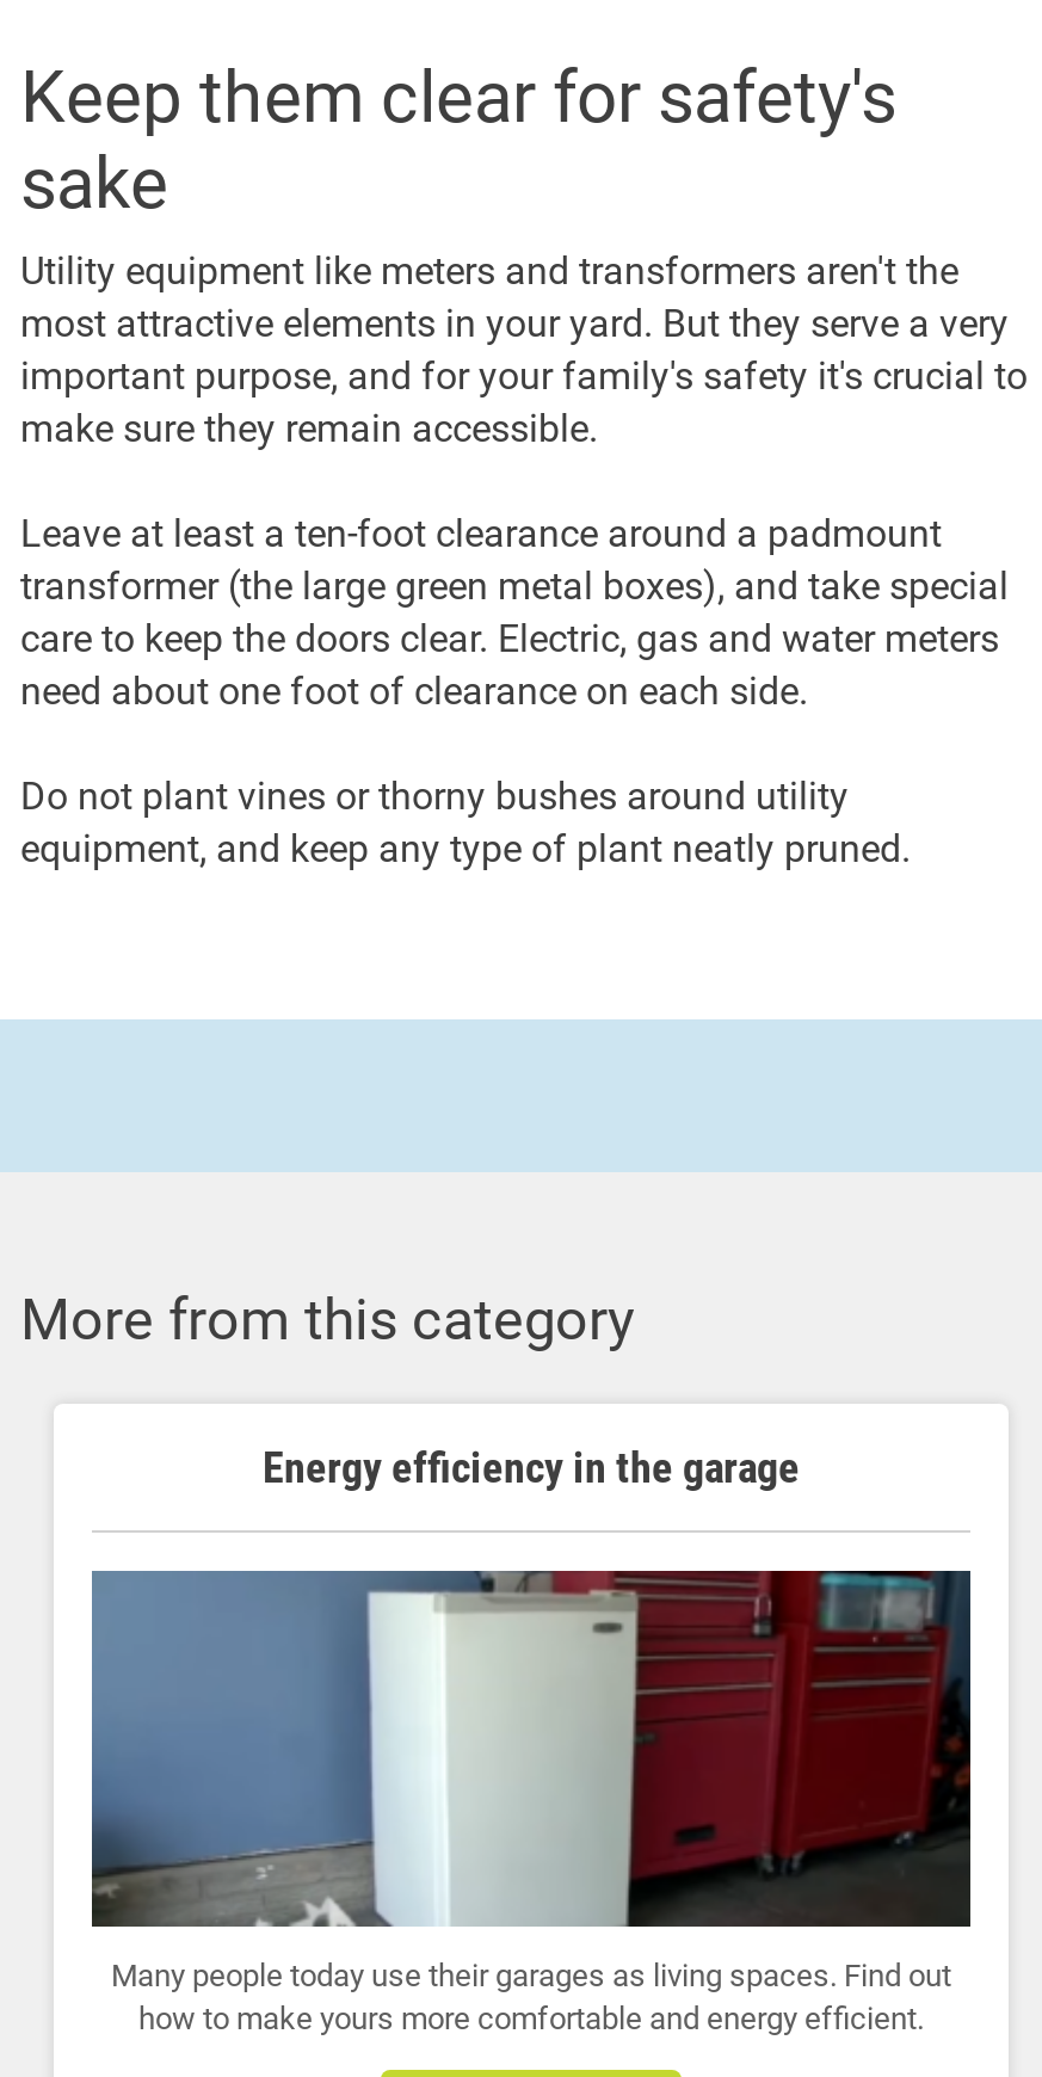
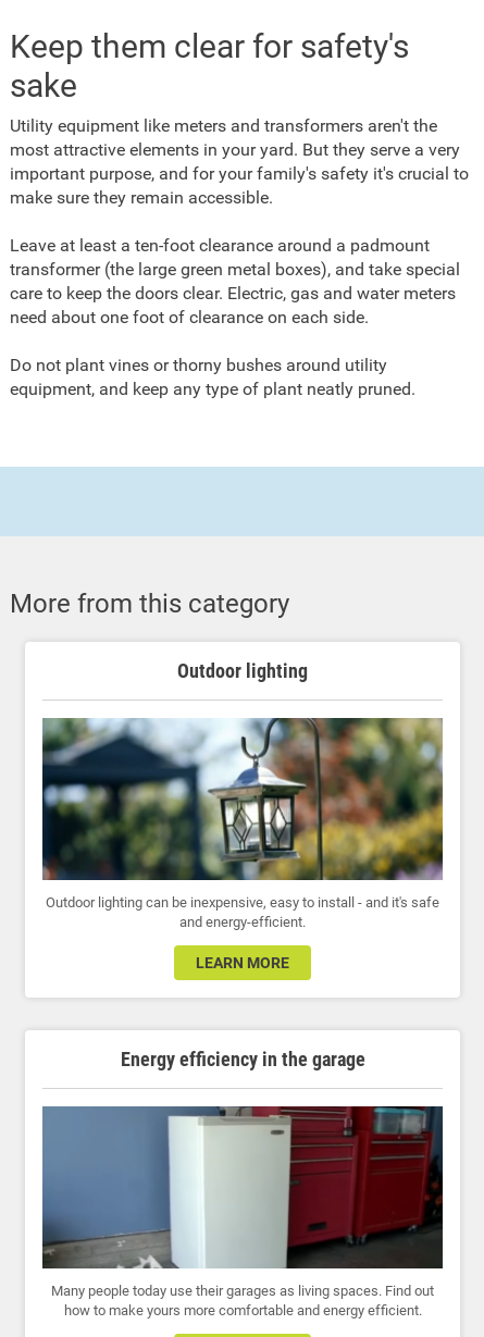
+ [image]
+ Outdoor lighting can be inexpensive, easy to install - and it's safe
+ and energy-efficient.
+ LEARN MORE

+ Outdoor lighting
